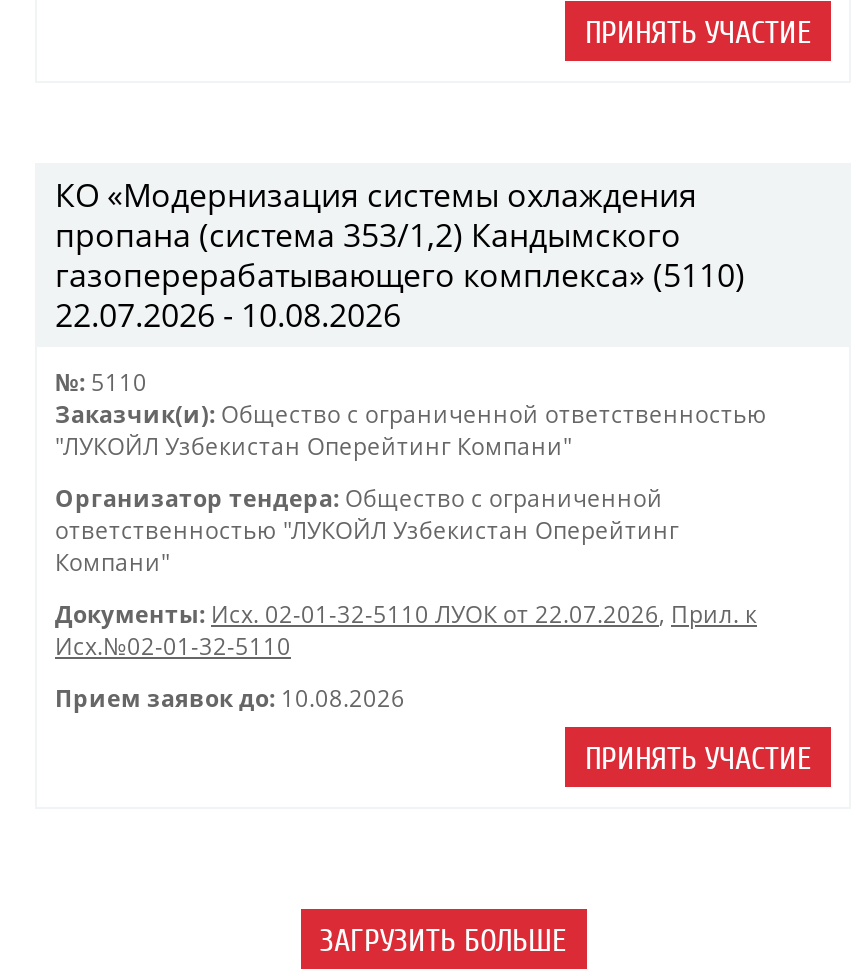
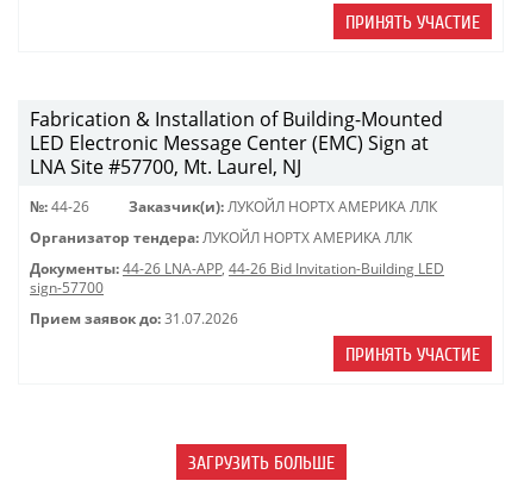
- КО «Модернизация системы охлаждения
- пропана (система 353/1,2) Кандымского
- газоперерабатывающего комплекса» (5110)
- 22.07.2026 - 10.08.2026
+ Fabrication & Installation of Building-Mounted
+ LED Electronic Message Center (EMC) Sign at
+ LNA Site #57700, Mt. Laurel, NJ

- №: 5110
- Заказчик(и): Общество с ограниченной ответственностью
- "ЛУКОЙЛ Узбекистан Оперейтинг Компани"
+ №: 44-26
+ Заказчик(и): ЛУКОЙЛ НОРТХ АМЕРИКА ЛЛК

- Организатор тендера: Общество с ограниченной
- ответственностью "ЛУКОЙЛ Узбекистан Оперейтинг
- Компани"
+ Организатор тендера: ЛУКОЙЛ НОРТХ АМЕРИКА ЛЛК

- Документы: Исх. 02-01-32-5110 ЛУОК от 22.07.2026, Прил. к
- Исх.№02-01-32-5110
+ Документы: 44-26 LNA-APP, 44-26 Bid Invitation-Building LED
+ sign-57700

- Прием заявок до: 10.08.2026
+ Прием заявок до: 31.07.2026
